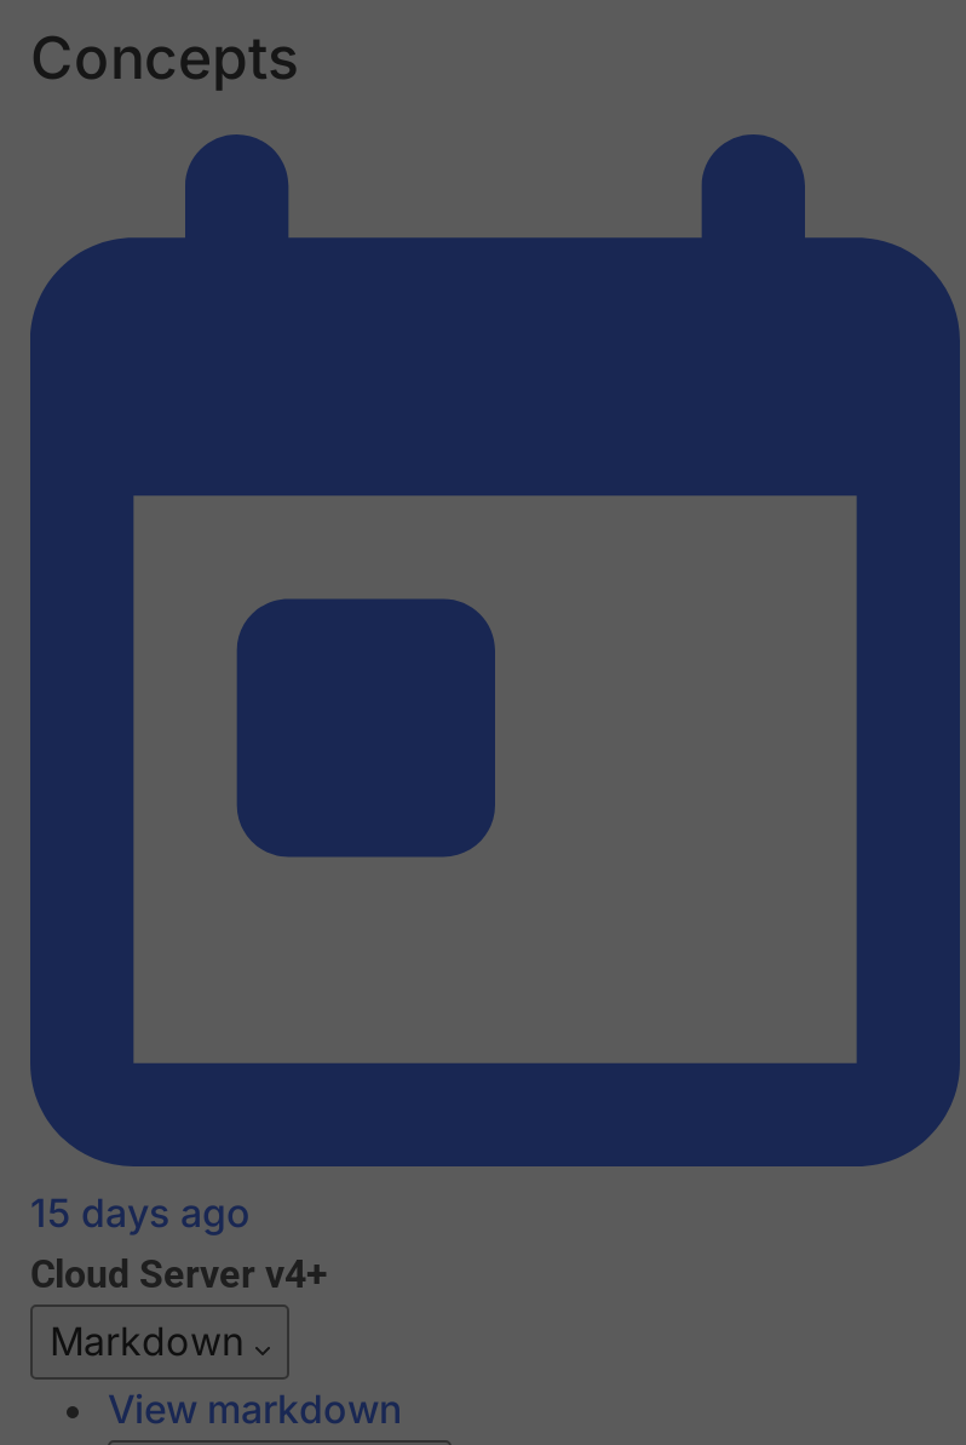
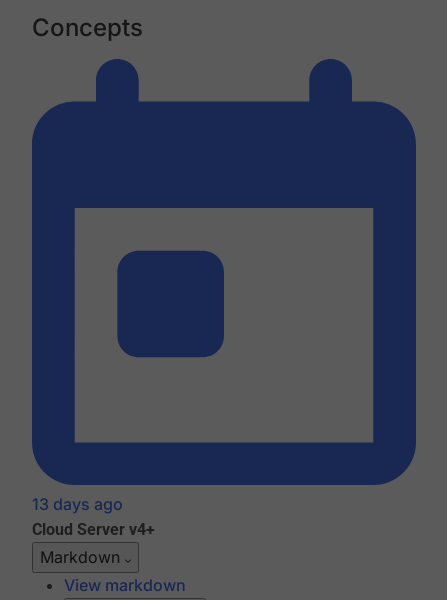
- 15 days ago
+ 13 days ago
